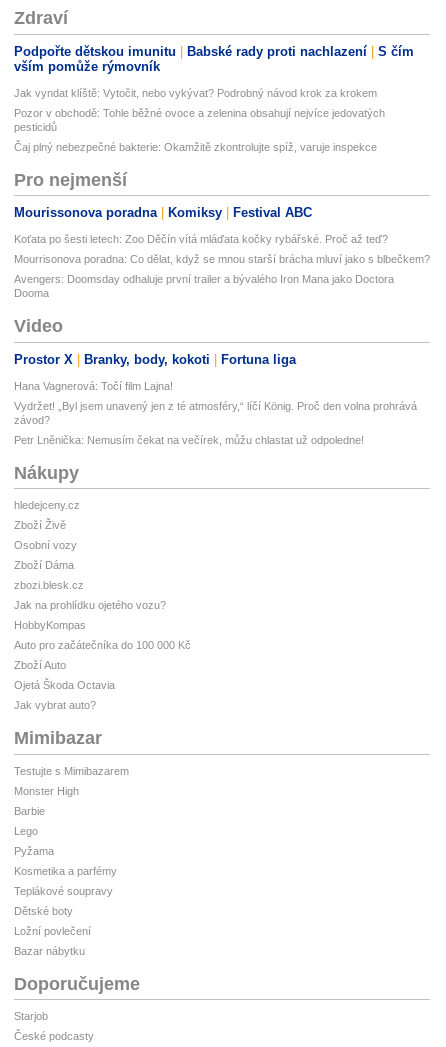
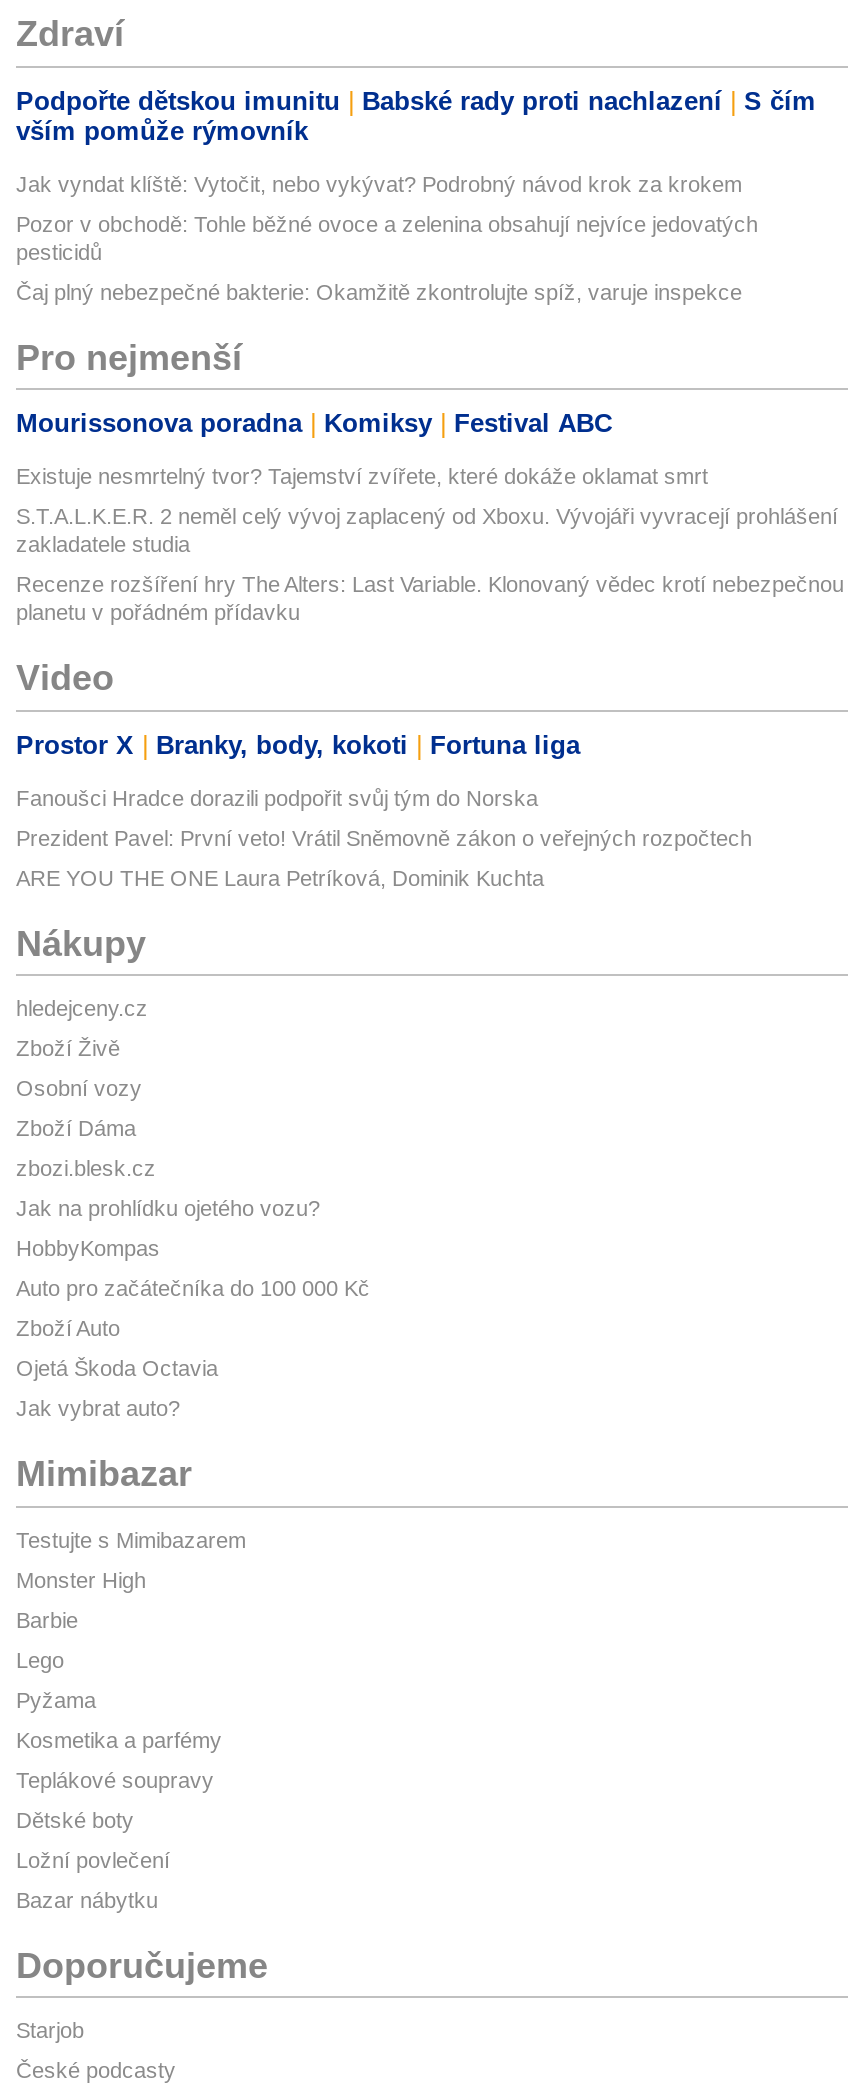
- Koťata po šesti letech: Zoo Děčín vítá mláďata kočky rybářské. Proč až teď?
+ Existuje nesmrtelný tvor? Tajemství zvířete, které dokáže oklamat smrt

- Mourrisonova poradna: Co dělat, když se mnou starší brácha mluví jako s blbečkem?
+ S.T.A.L.K.E.R. 2 neměl celý vývoj zaplacený od Xboxu. Vývojáři vyvracejí prohlášení
+ zakladatele studia

- Avengers: Doomsday odhaluje první trailer a bývalého Iron Mana jako Doctora
- Dooma
+ Recenze rozšíření hry The Alters: Last Variable. Klonovaný vědec krotí nebezpečnou
+ planetu v pořádném přídavku

- Hana Vagnerová: Točí film Lajna!
+ Fanoušci Hradce dorazili podpořit svůj tým do Norska

- Vydržet! „Byl jsem unavený jen z té atmosféry,“ líčí König. Proč den volna prohrává
- závod?
+ Prezident Pavel: První veto! Vrátil Sněmovně zákon o veřejných rozpočtech

- Petr Lněnička: Nemusím čekat na večírek, můžu chlastat už odpoledne!
+ ARE YOU THE ONE Laura Petríková, Dominik Kuchta
